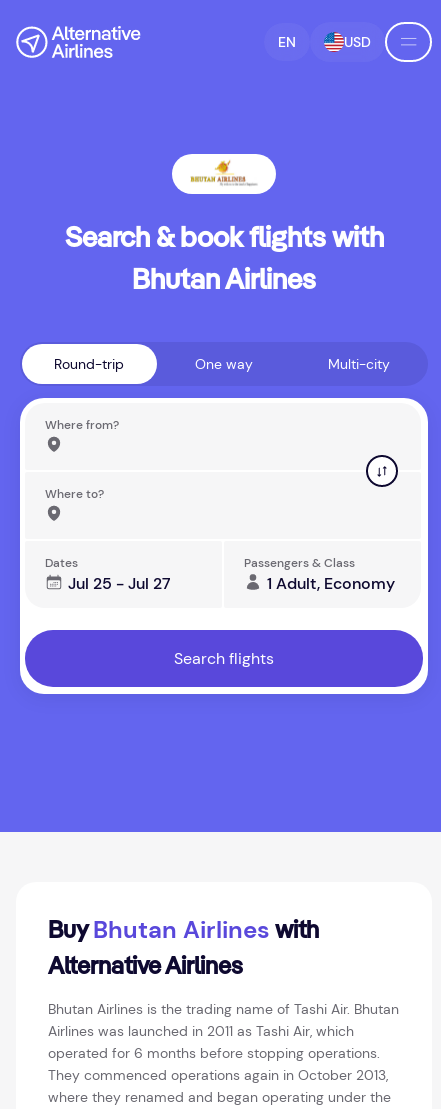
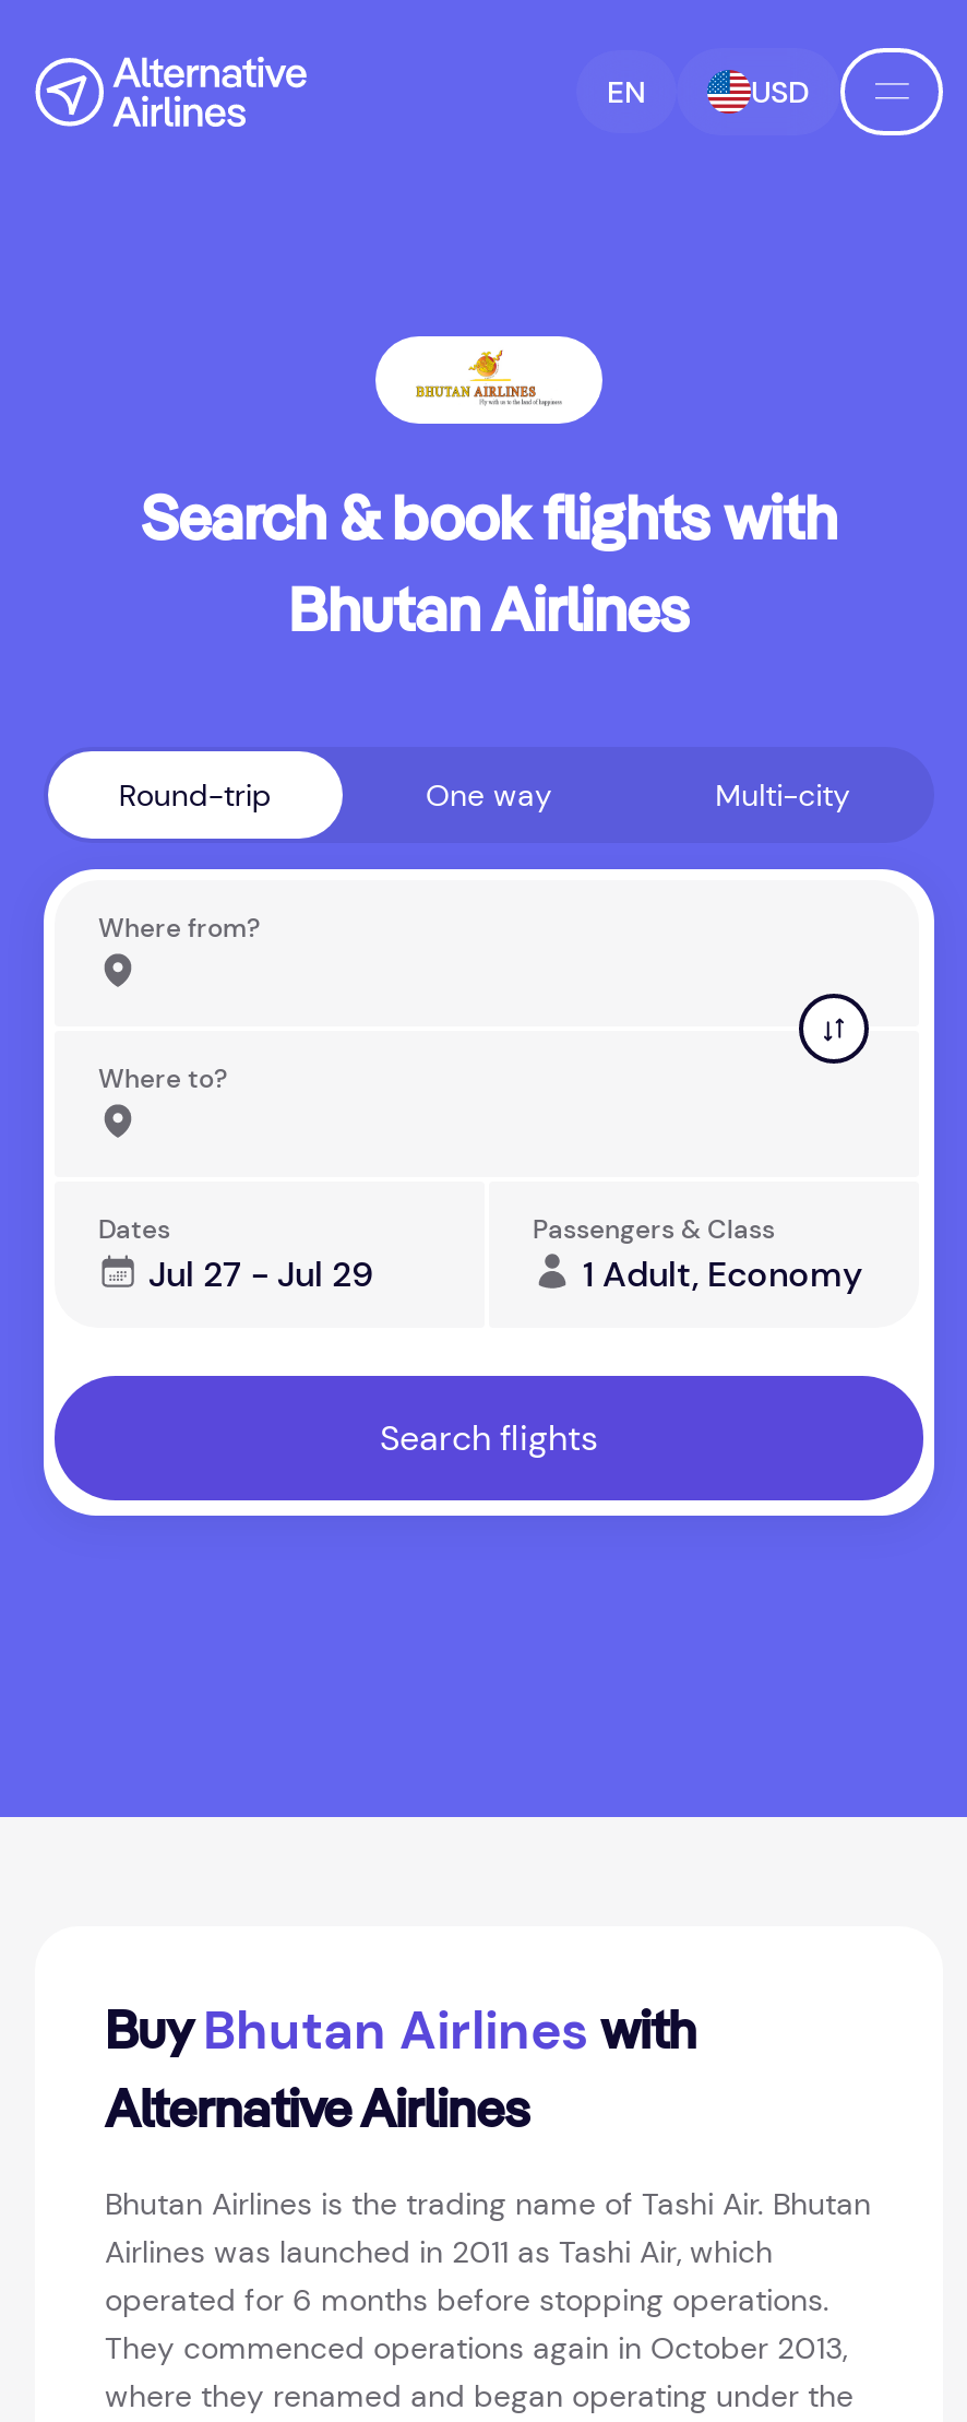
- Jul 25 - Jul 27
+ Jul 27 - Jul 29
